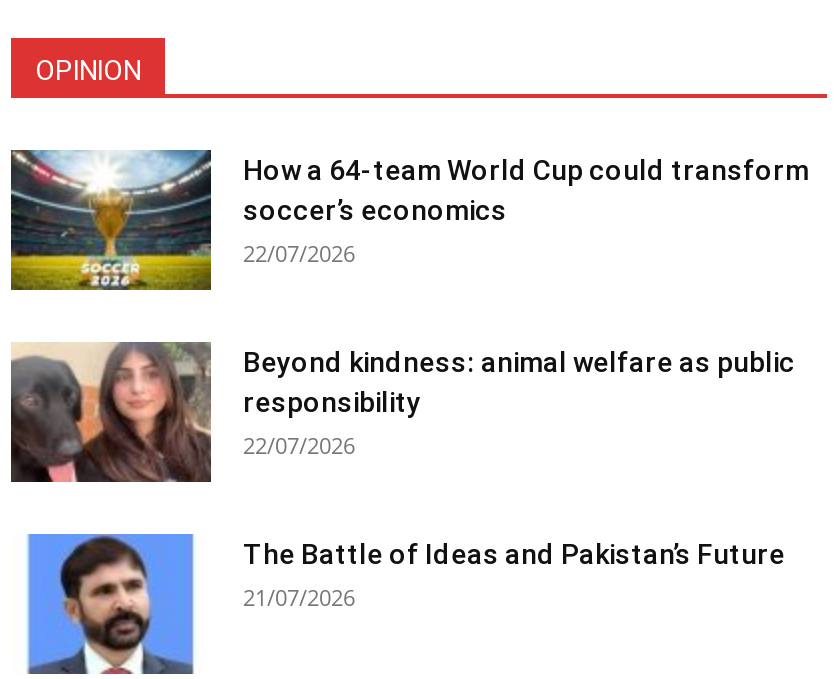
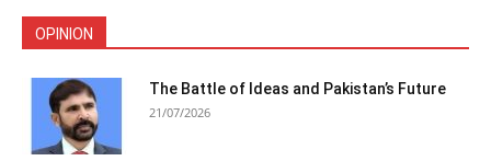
- [image]
- How a 64-team World Cup could transform
- soccer’s economics
- 22/07/2026
- Beyond kindness: animal welfare as public
- responsibility
- 22/07/2026

- [image]
